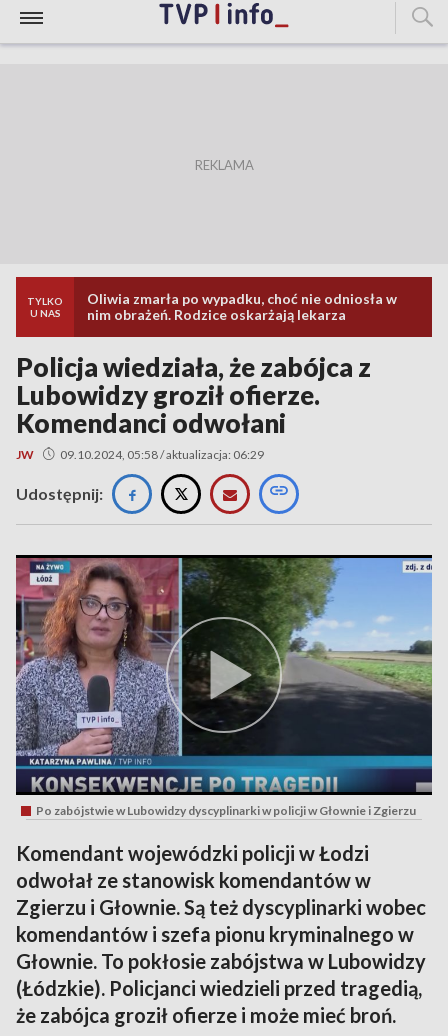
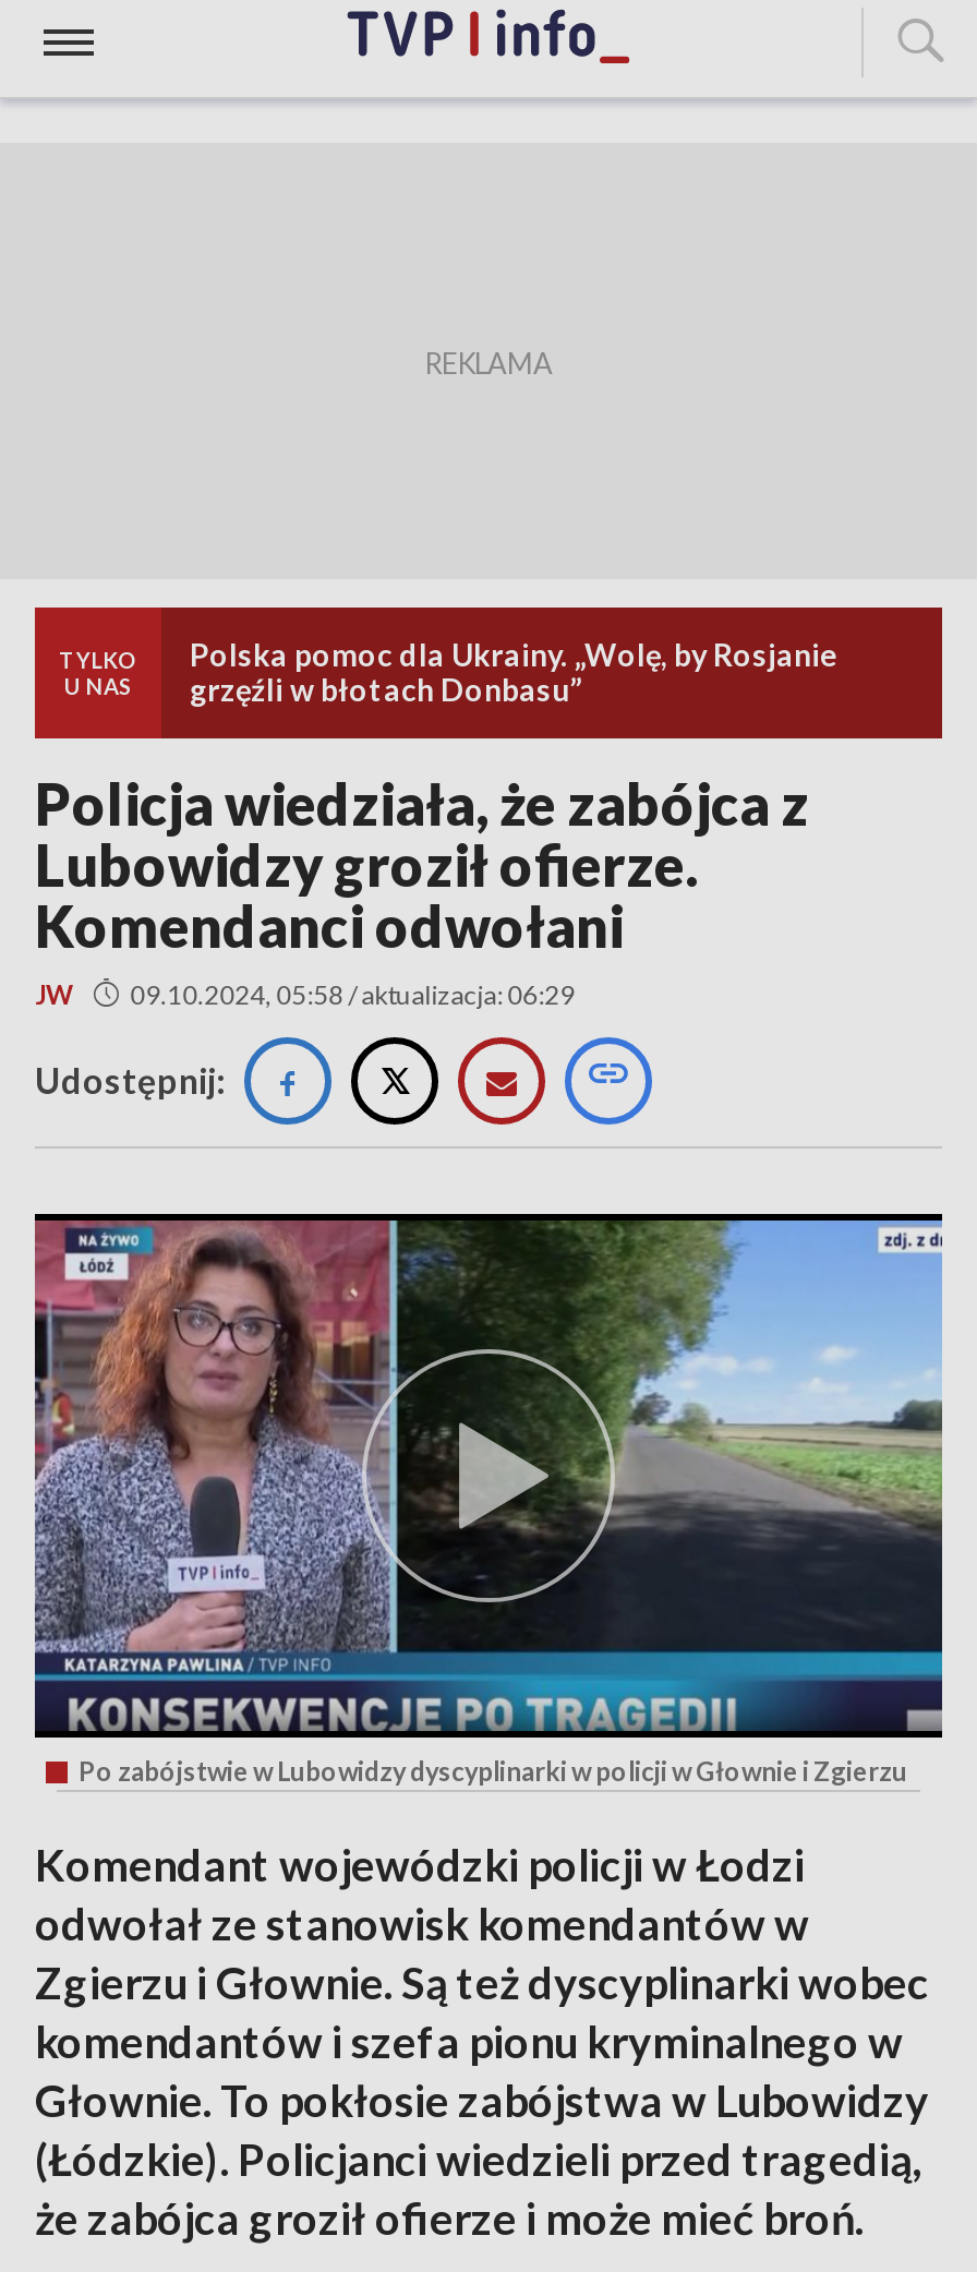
- Oliwia zmarła po wypadku, choć nie odniosła w
- nim obrażeń. Rodzice oskarżają lekarza
+ Polska pomoc dla Ukrainy. „Wolę, by Rosjanie
+ grzęźli w błotach Donbasu”
